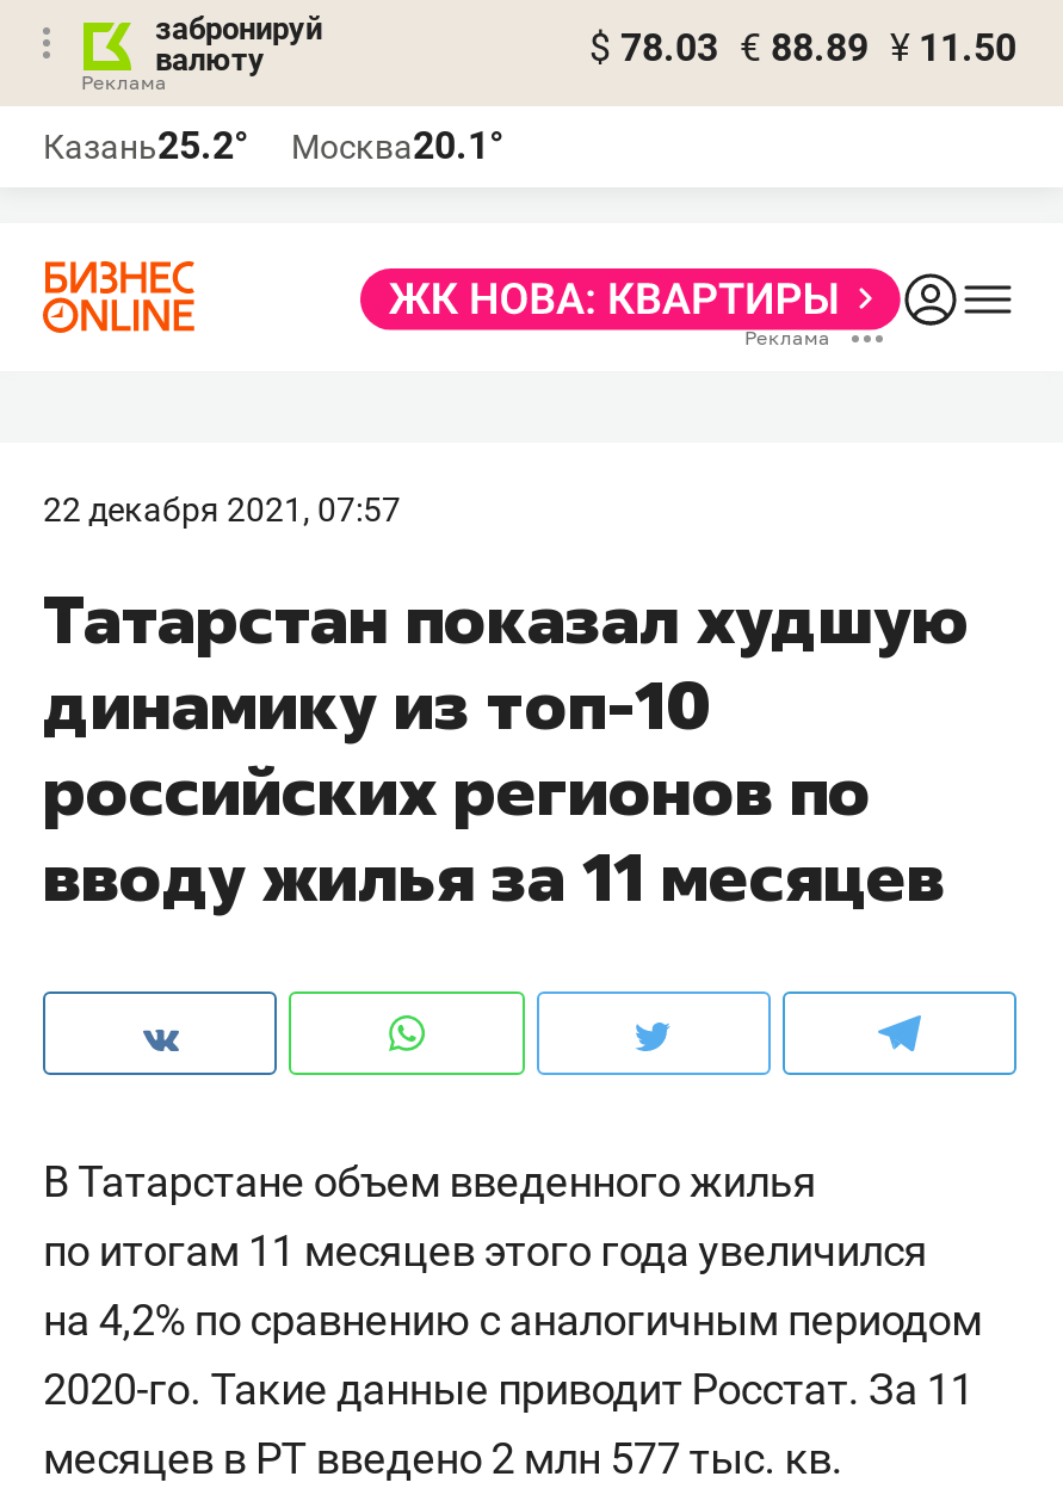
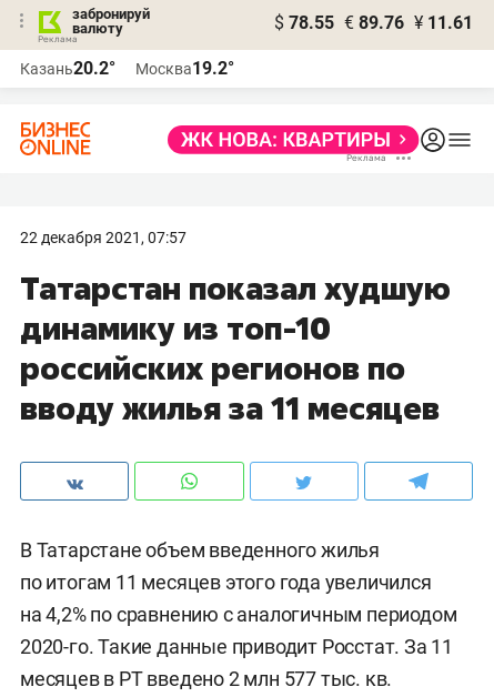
- $ 78.03 € 88.89 ¥ 11.50
+ $ 78.55 € 89.76 ¥ 11.61

- Казань25.2°
+ Казань20.2°

- Москва20.1°
+ Москва19.2°
